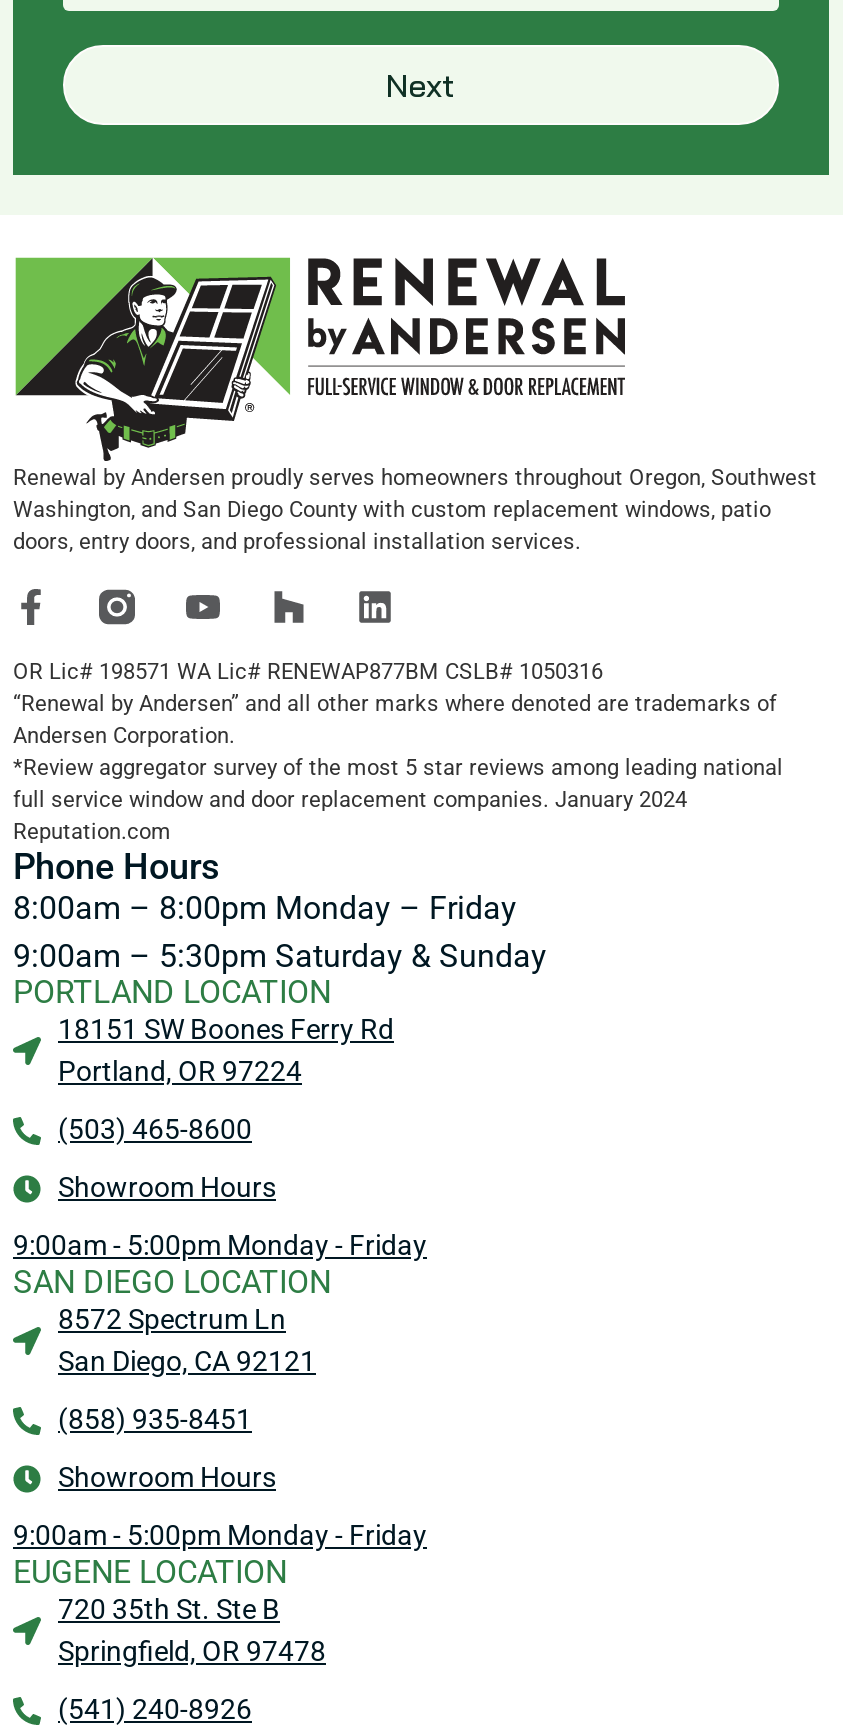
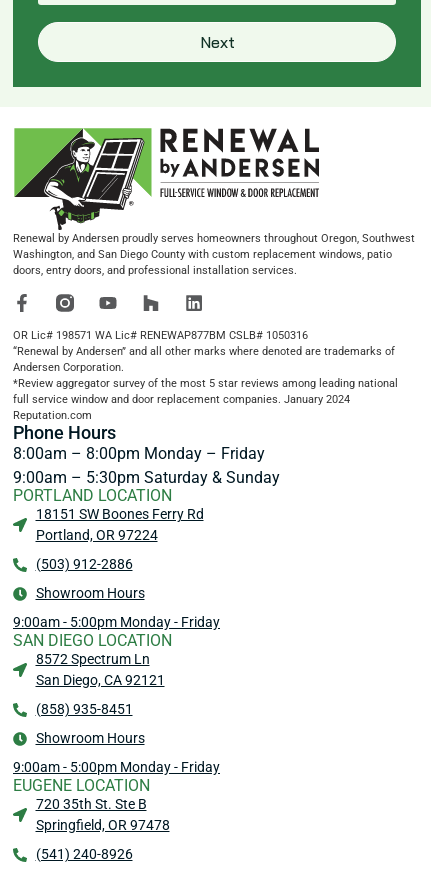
- (503) 465-8600
+ (503) 912-2886
